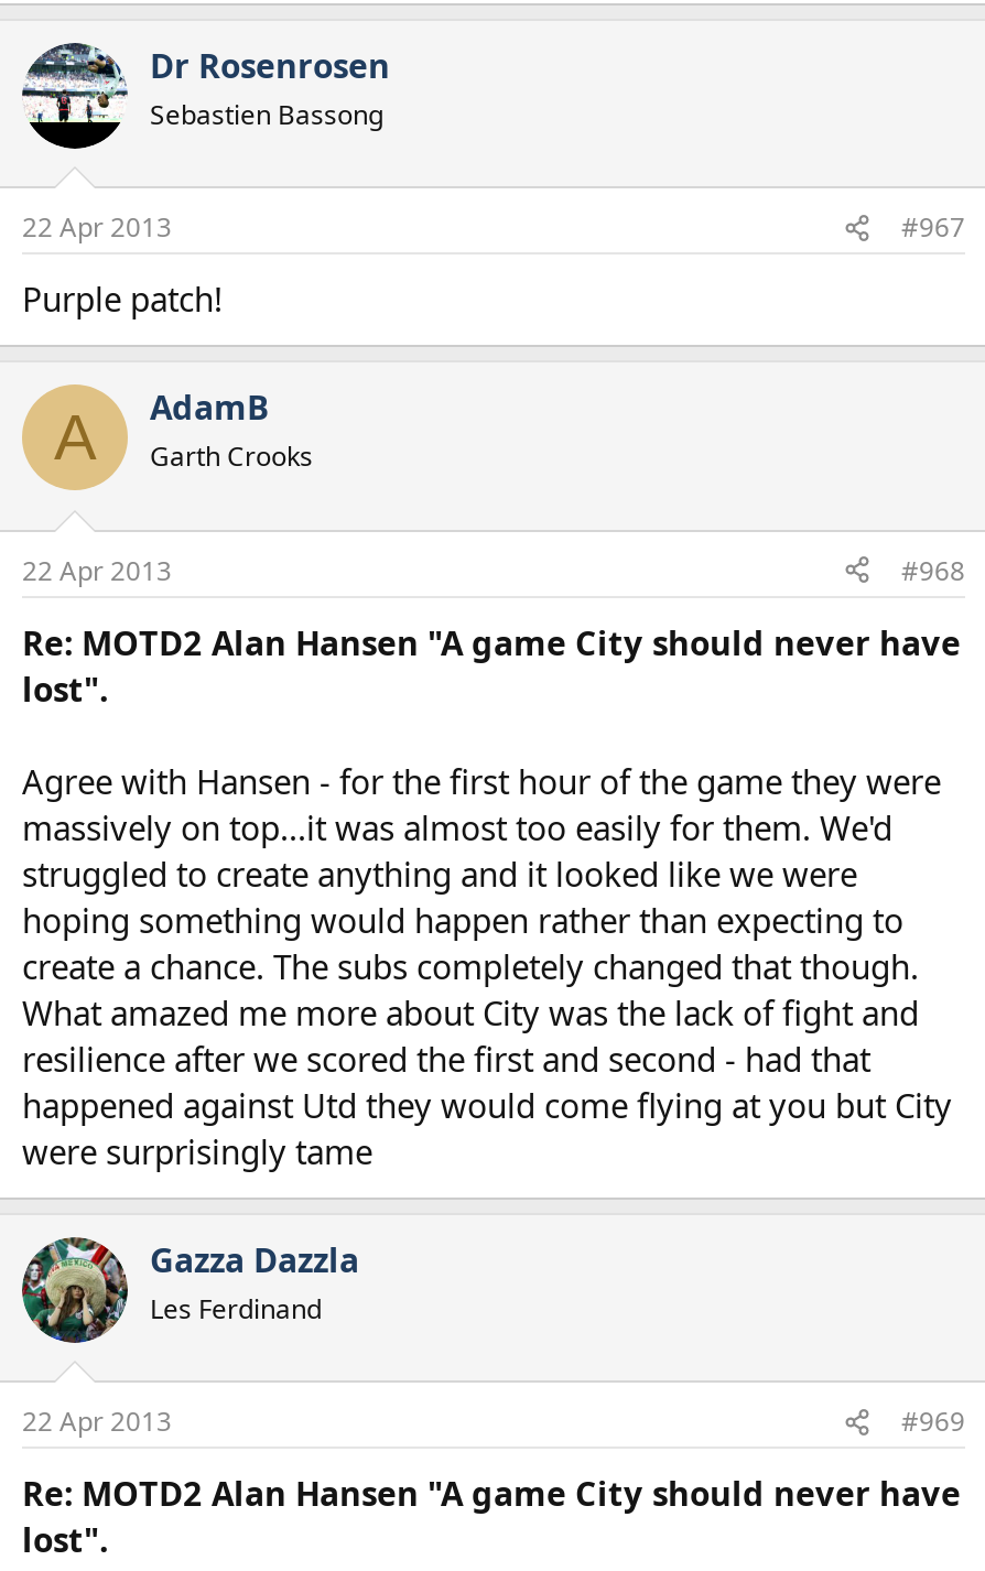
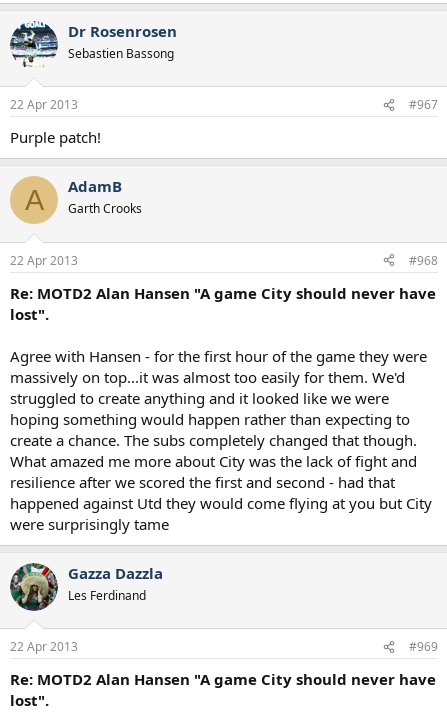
- [image]
+ [image]
